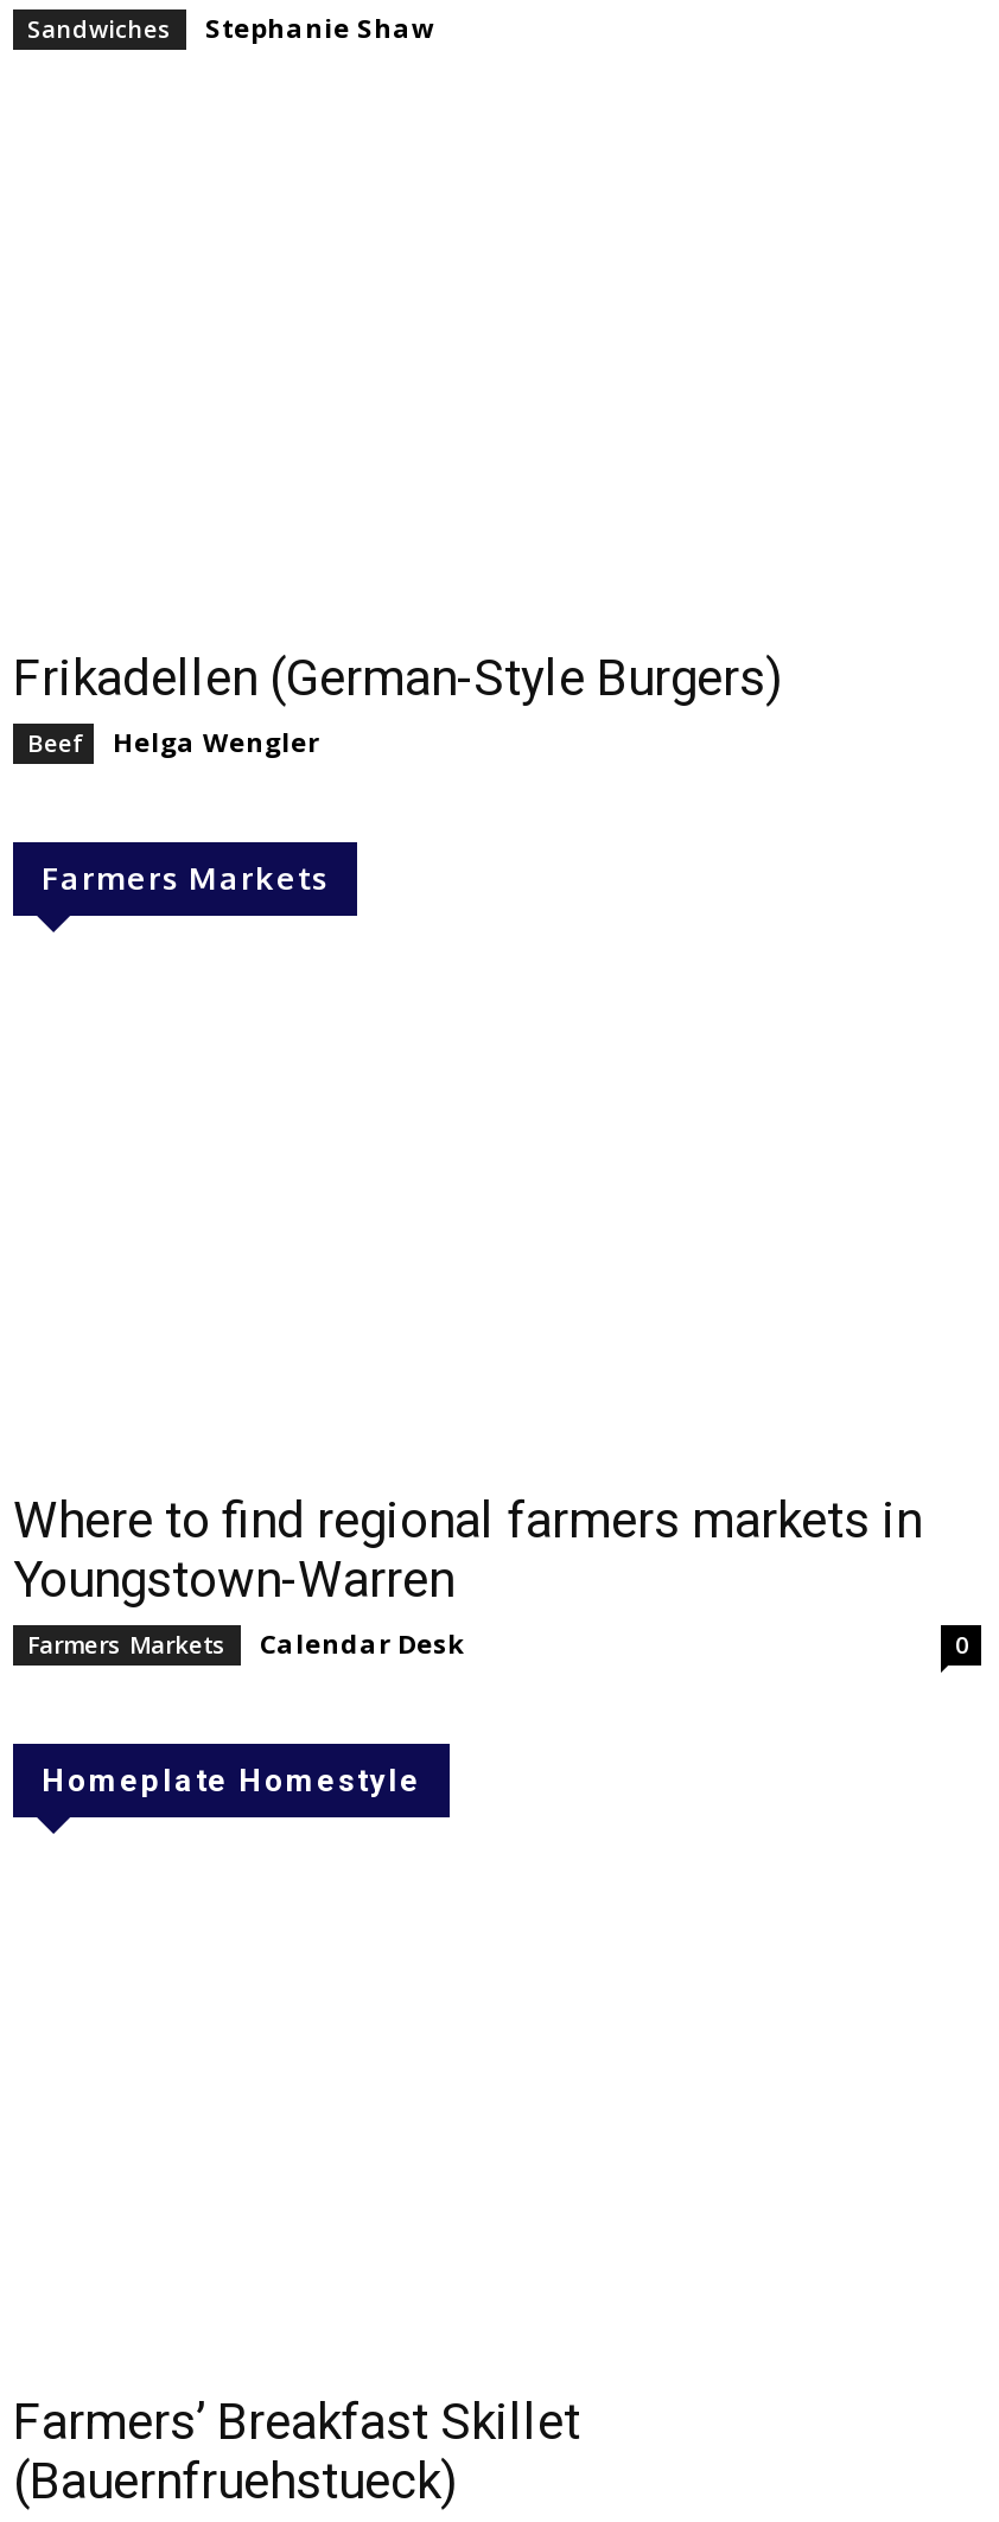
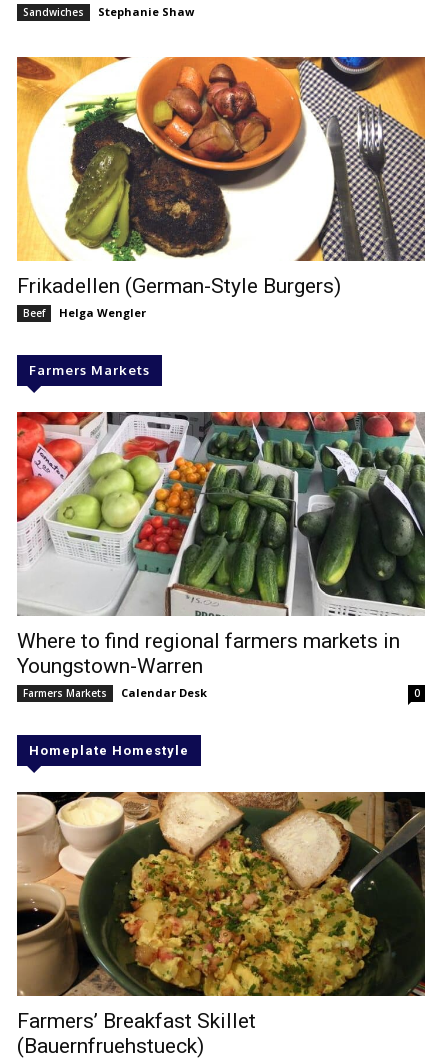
+ [image]

+ [image]

+ [image]
